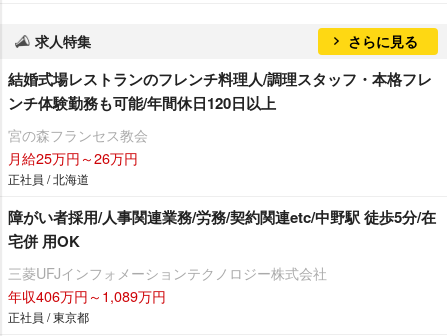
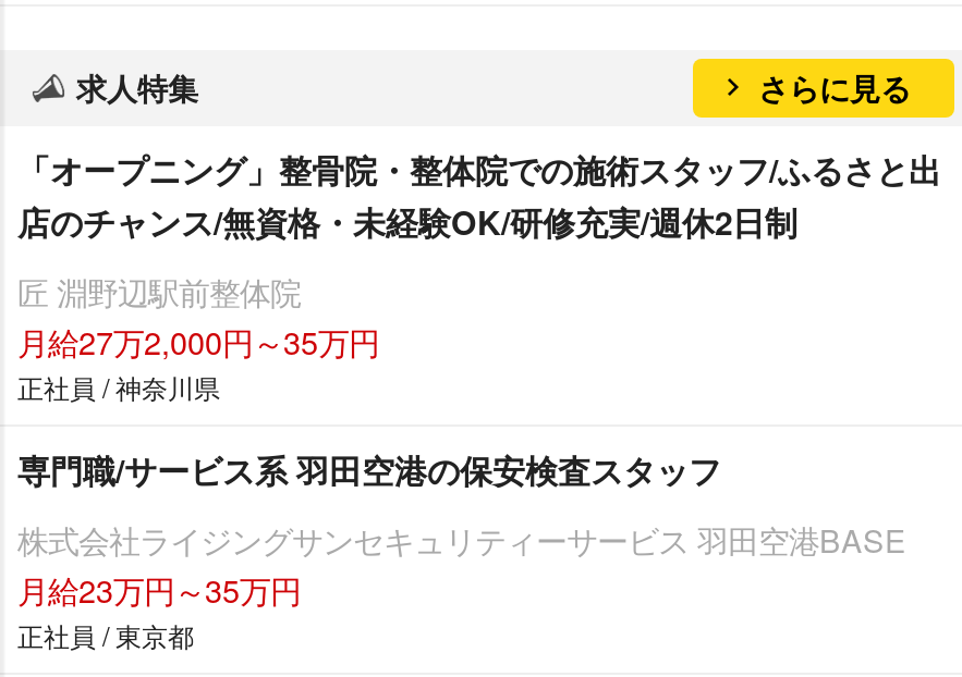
- 結婚式場レストランのフレンチ料理人/調理スタッフ・本格フレ
- ンチ体験勤務も可能/年間休日120日以上
+ 「オープニング」整骨院・整体院での施術スタッフ/ふるさと出
+ 店のチャンス/無資格・未経験OK/研修充実/週休2日制

- 宮の森フランセス教会
- 月給25万円～26万円
- 正社員 / 北海道
+ 匠 淵野辺駅前整体院
+ 月給27万2,000円～35万円
+ 正社員 / 神奈川県

- 障がい者採用/人事関連業務/労務/契約関連etc/中野駅 徒歩5分/在
- 宅併 用OK
+ 専門職/サービス系 羽田空港の保安検査スタッフ

- 三菱UFJインフォメーションテクノロジー株式会社
- 年収406万円～1,089万円
+ 株式会社ライジングサンセキュリティーサービス 羽田空港BASE
+ 月給23万円～35万円
